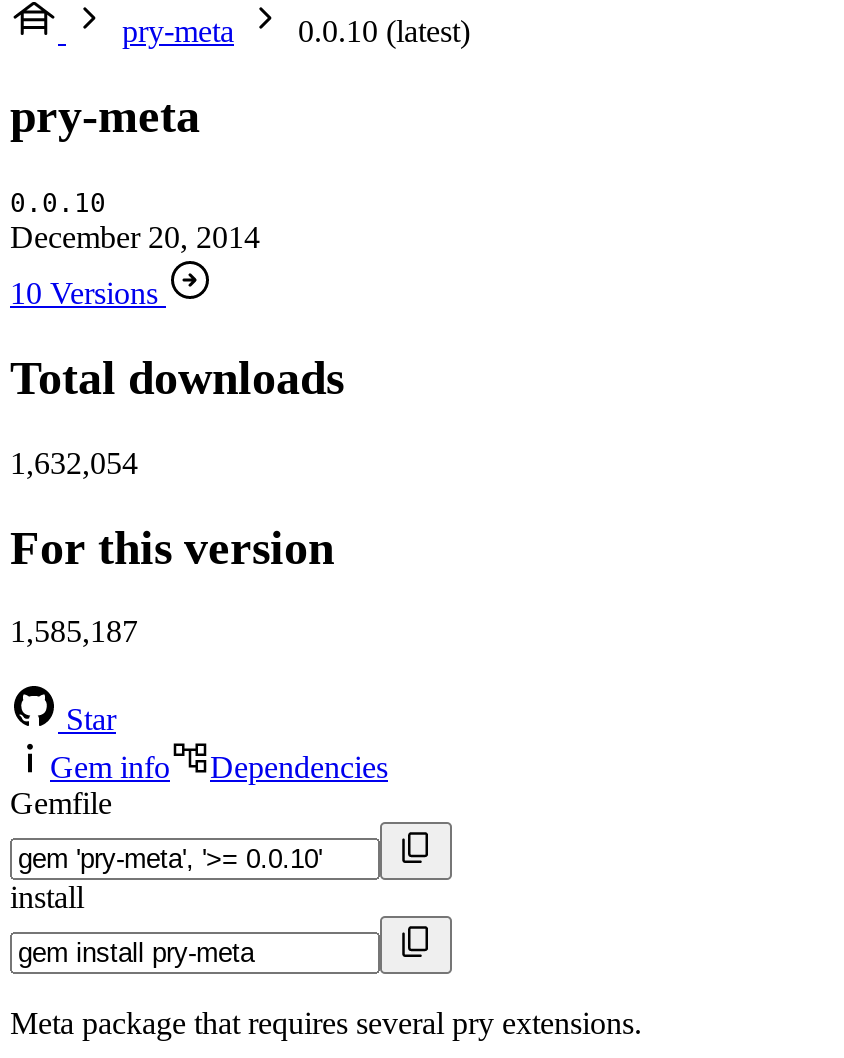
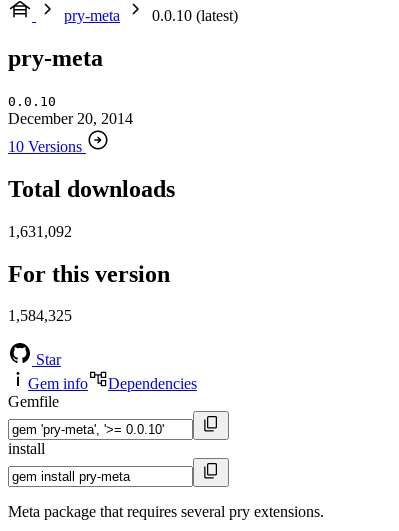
- 1,632,054
+ 1,631,092

- 1,585,187
+ 1,584,325
